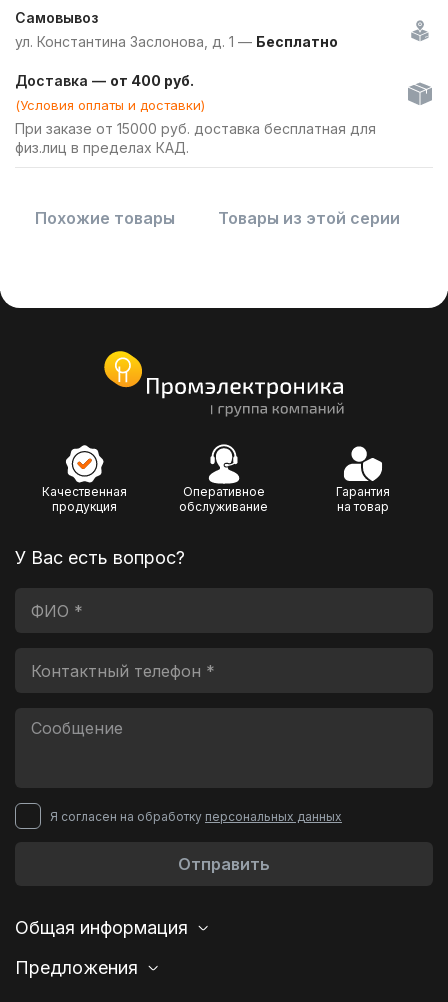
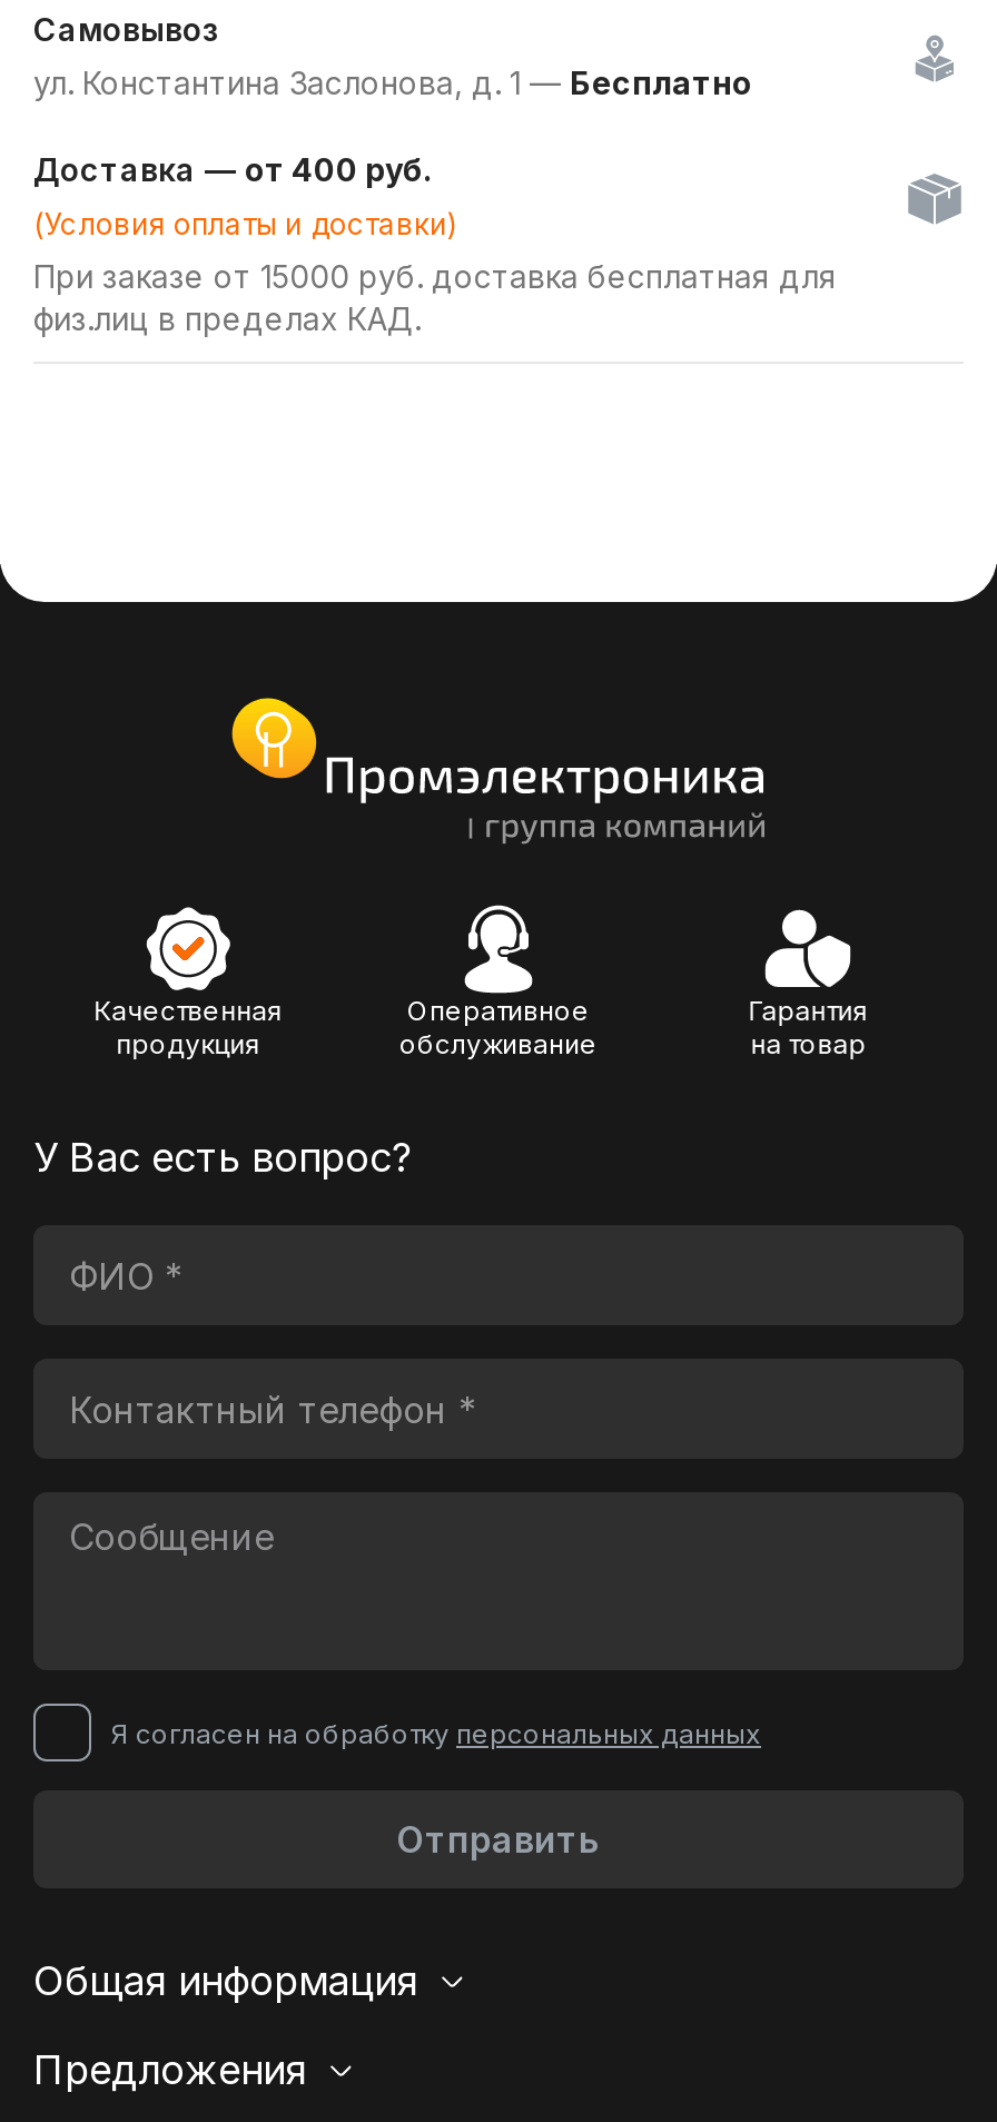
- Похожие товары
- Товары из этой серии
